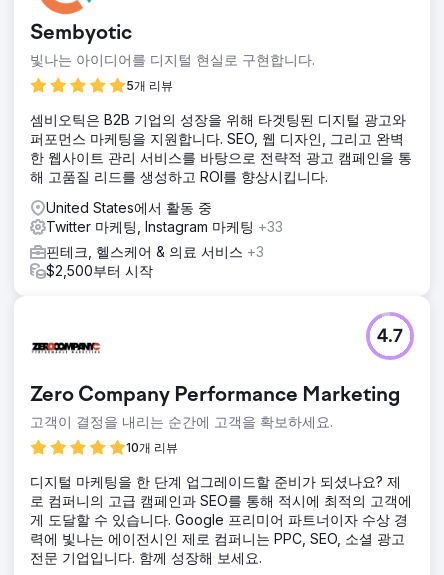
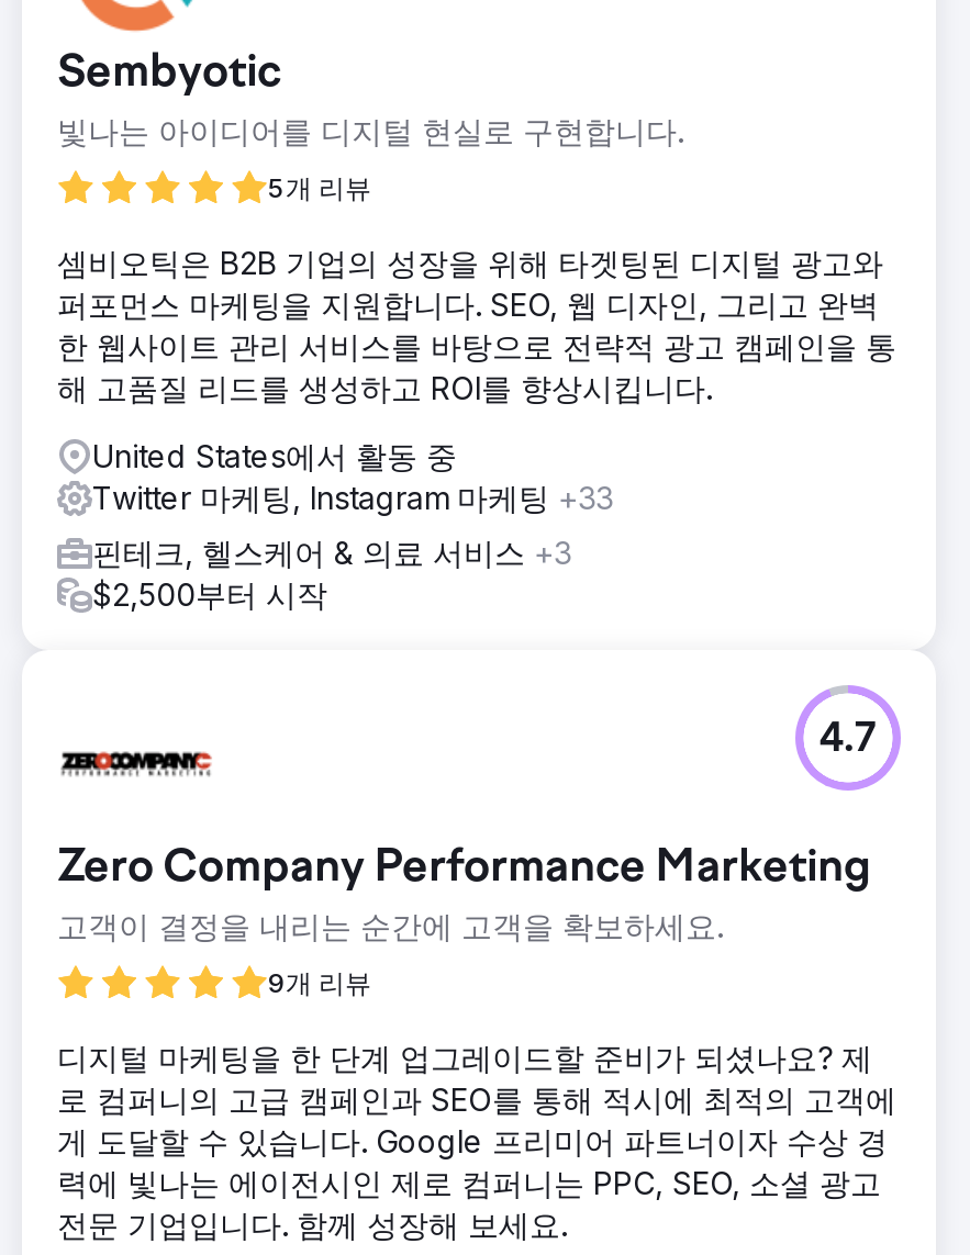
- 10개 리뷰
+ 9개 리뷰
